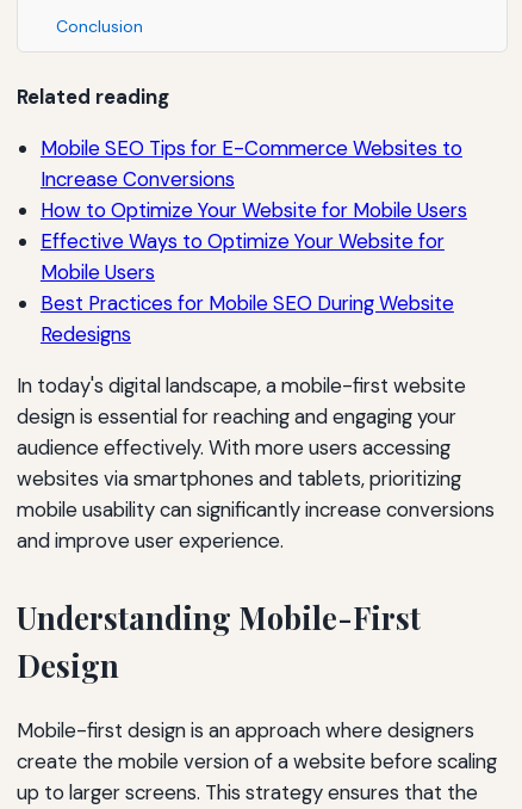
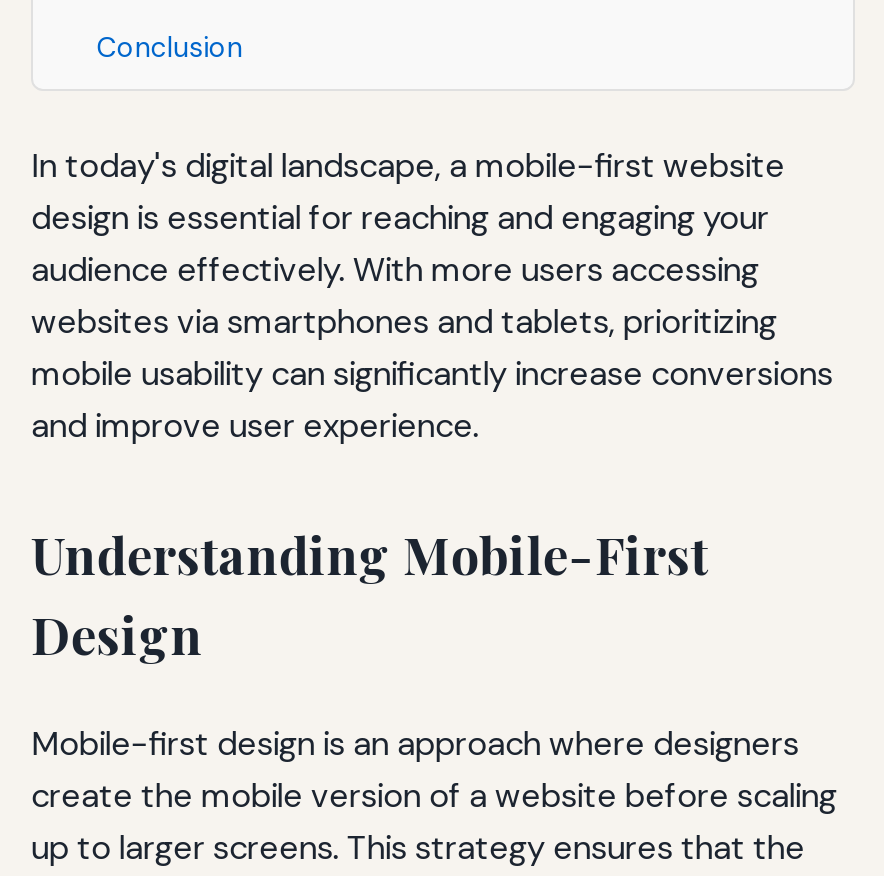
- Related reading
- Mobile SEO Tips for E-Commerce Websites to
- Increase Conversions
- How to Optimize Your Website for Mobile Users
- Effective Ways to Optimize Your Website for
- Mobile Users
- Best Practices for Mobile SEO During Website
- Redesigns
